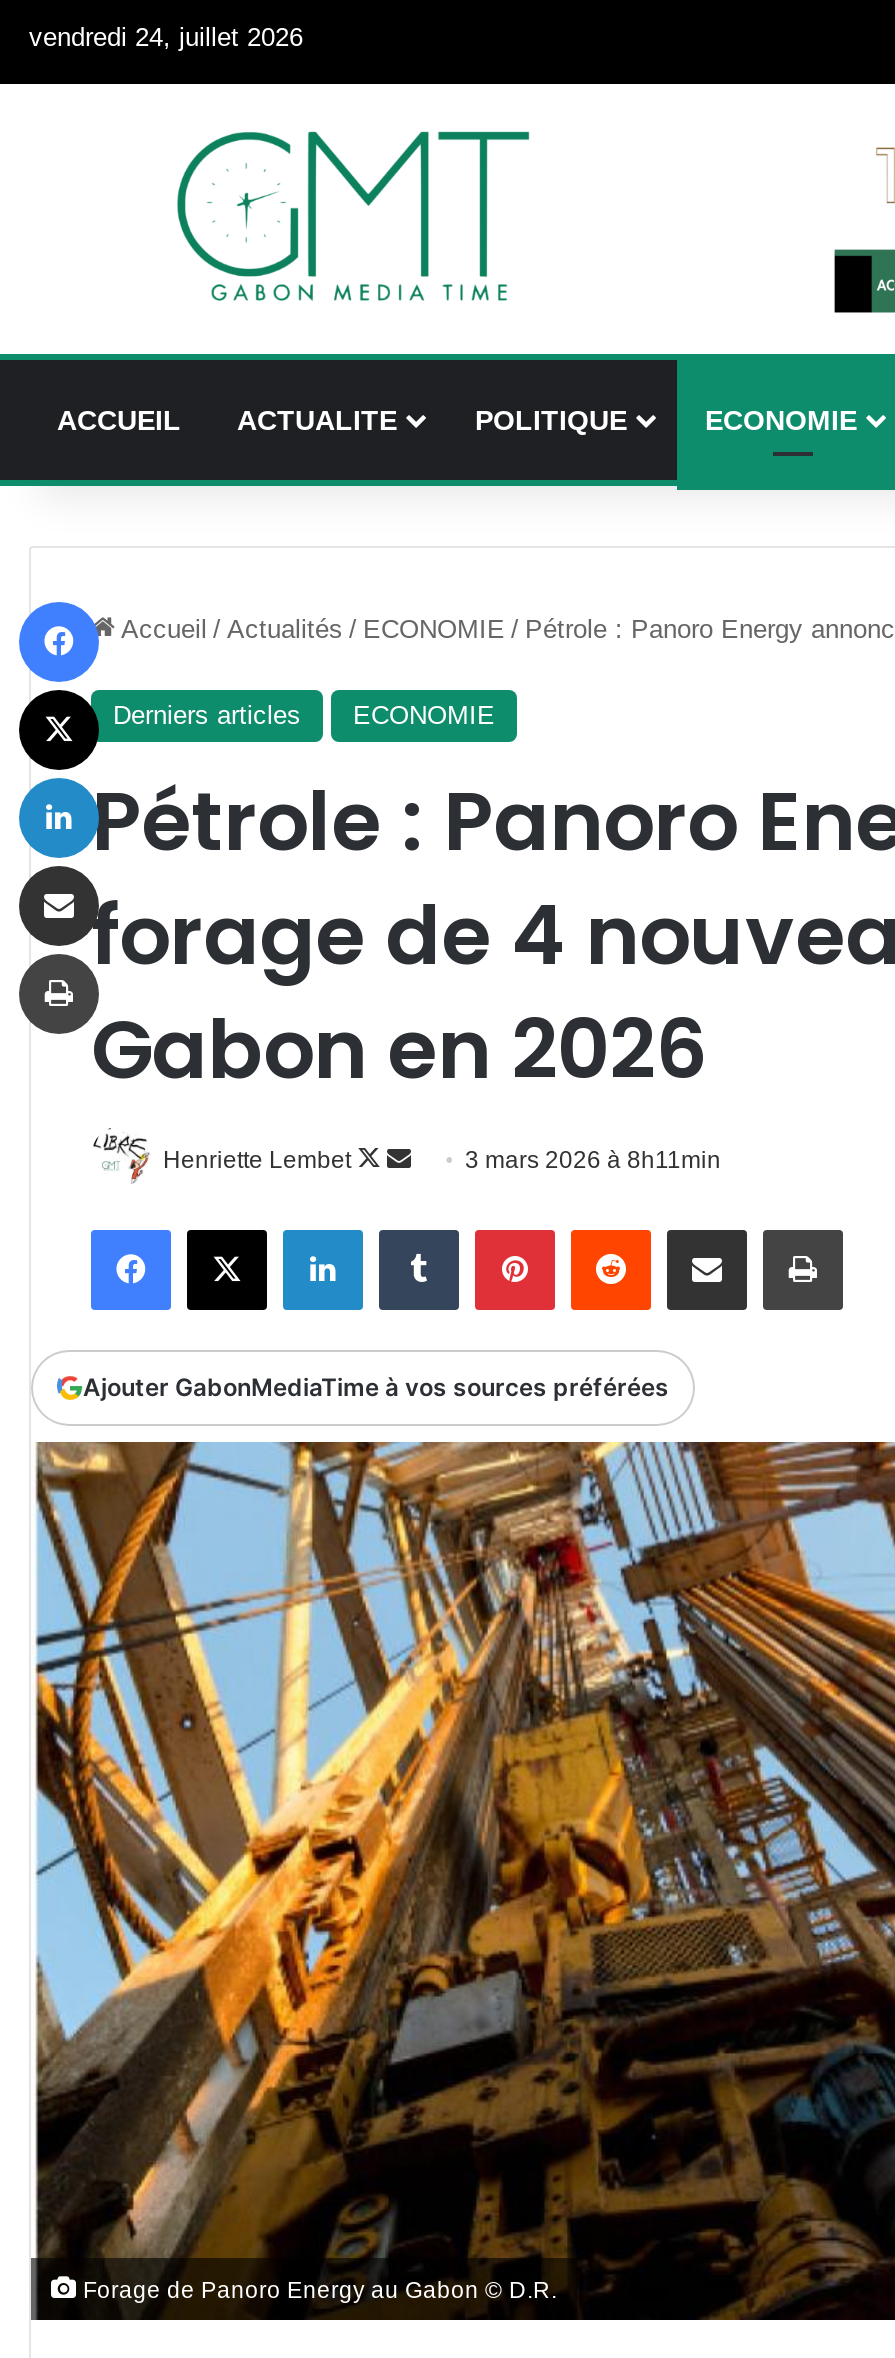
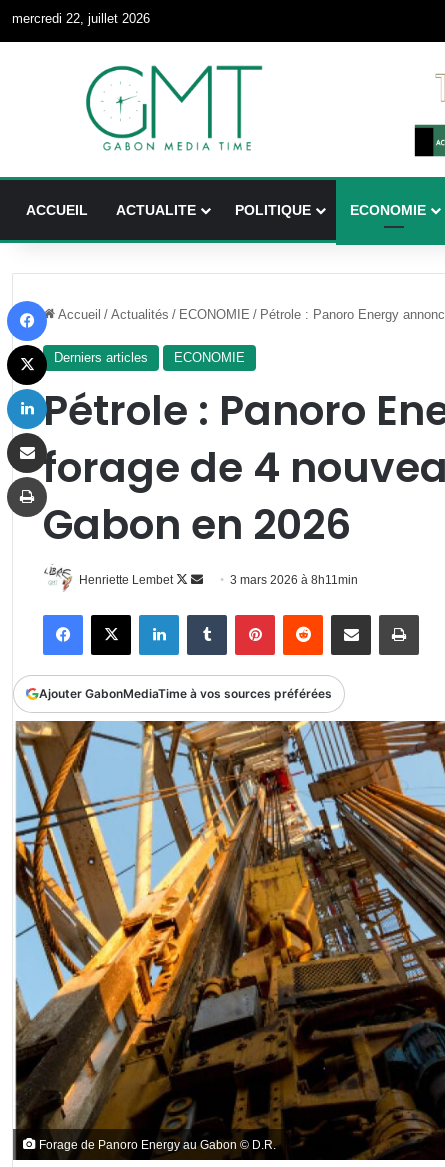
- vendredi 24, juillet 2026
+ mercredi 22, juillet 2026
